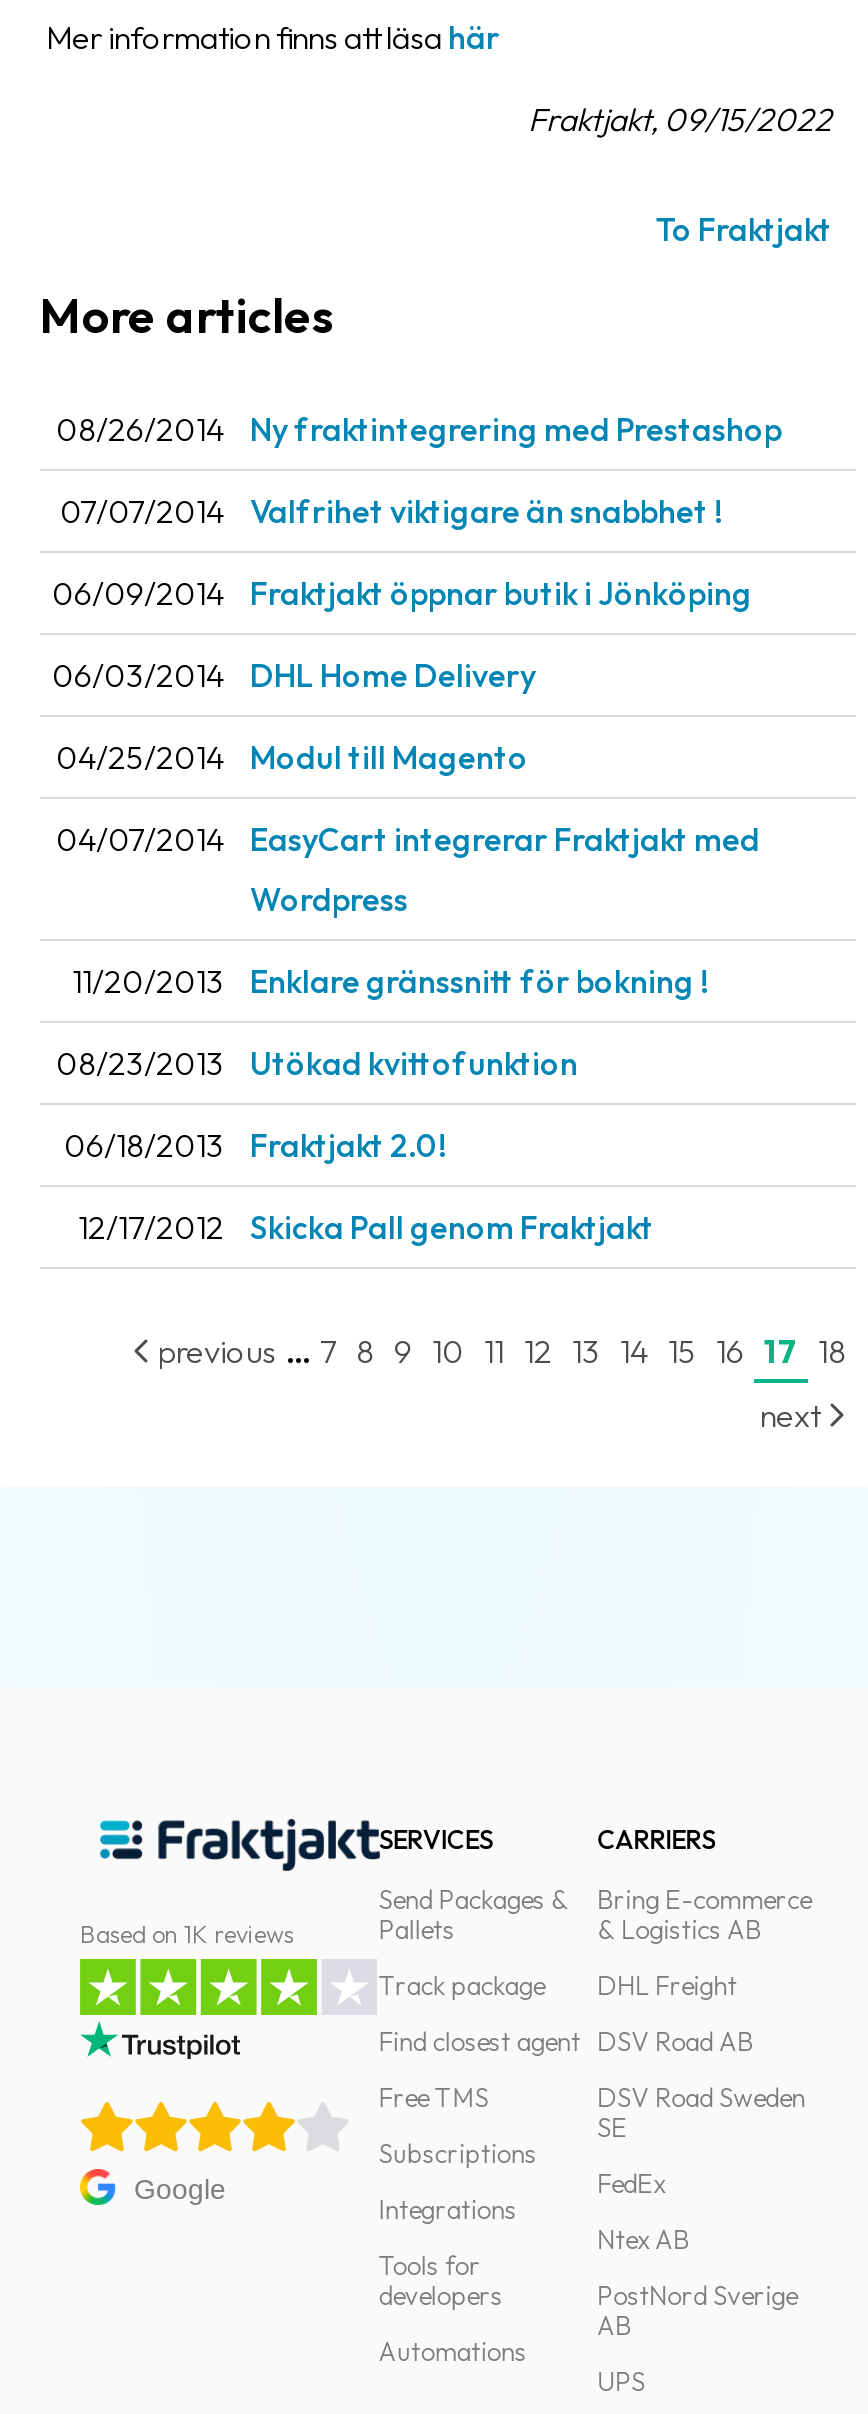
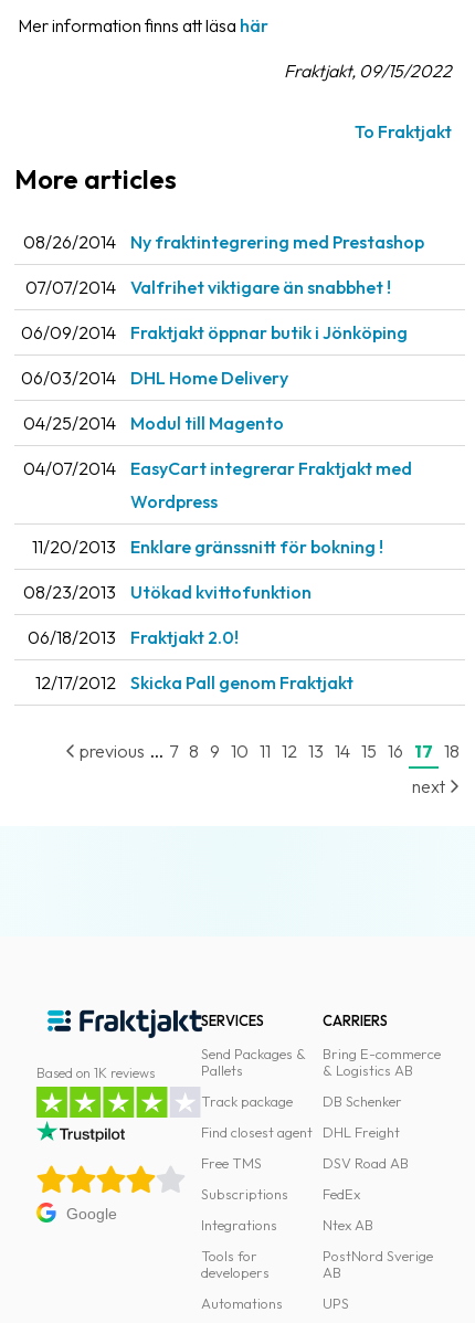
moved down: DHL Freight | DSV Road AB

+ DB Schenker

- DSV Road Sweden
- SE
